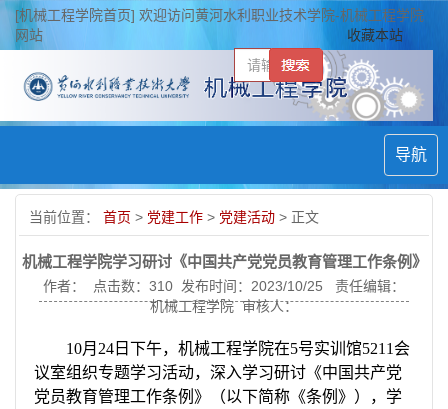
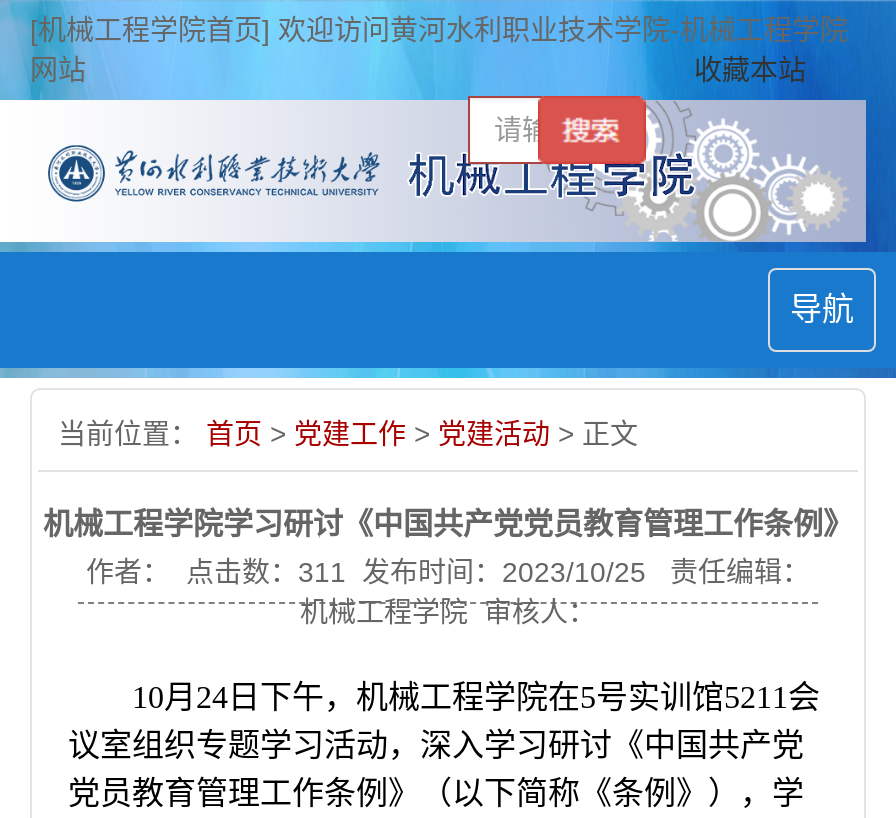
- 作者： 点击数：310发布时间：2023/10/25 责任编辑：
+ 作者： 点击数：311发布时间：2023/10/25 责任编辑：
